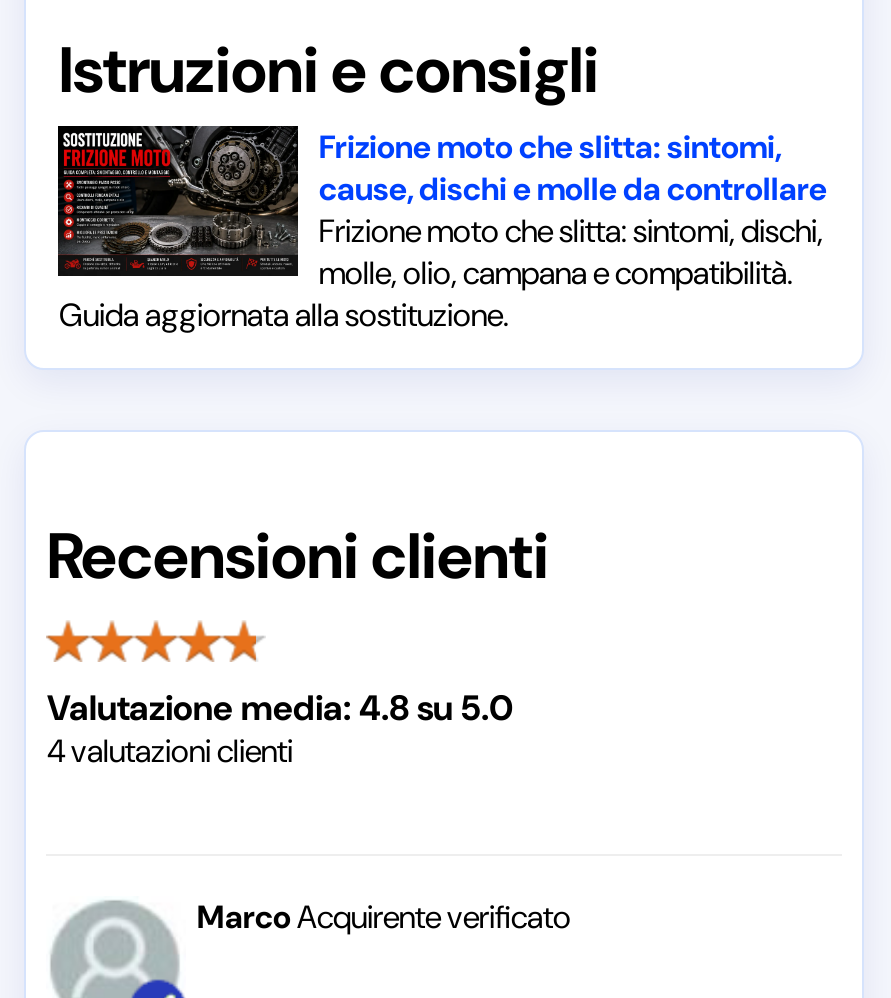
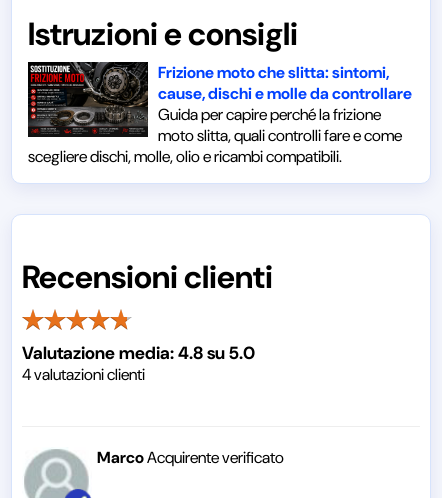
- Frizione moto che slitta: sintomi, dischi,
- molle, olio, campana e compatibilità.
- Guida aggiornata alla sostituzione.
+ Guida per capire perché la frizione
+ moto slitta, quali controlli fare e come
+ scegliere dischi, molle, olio e ricambi compatibili.
